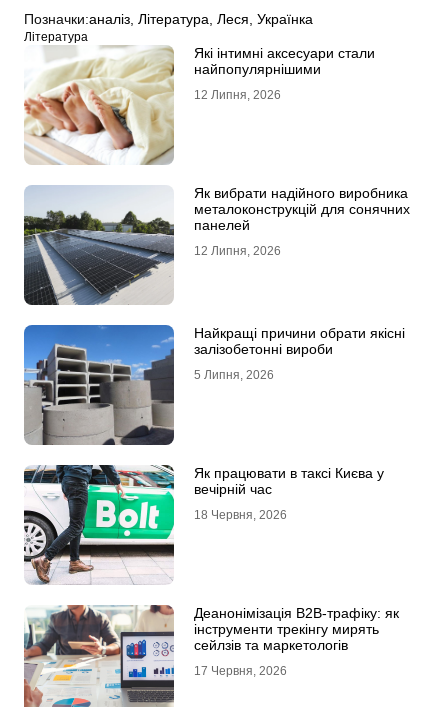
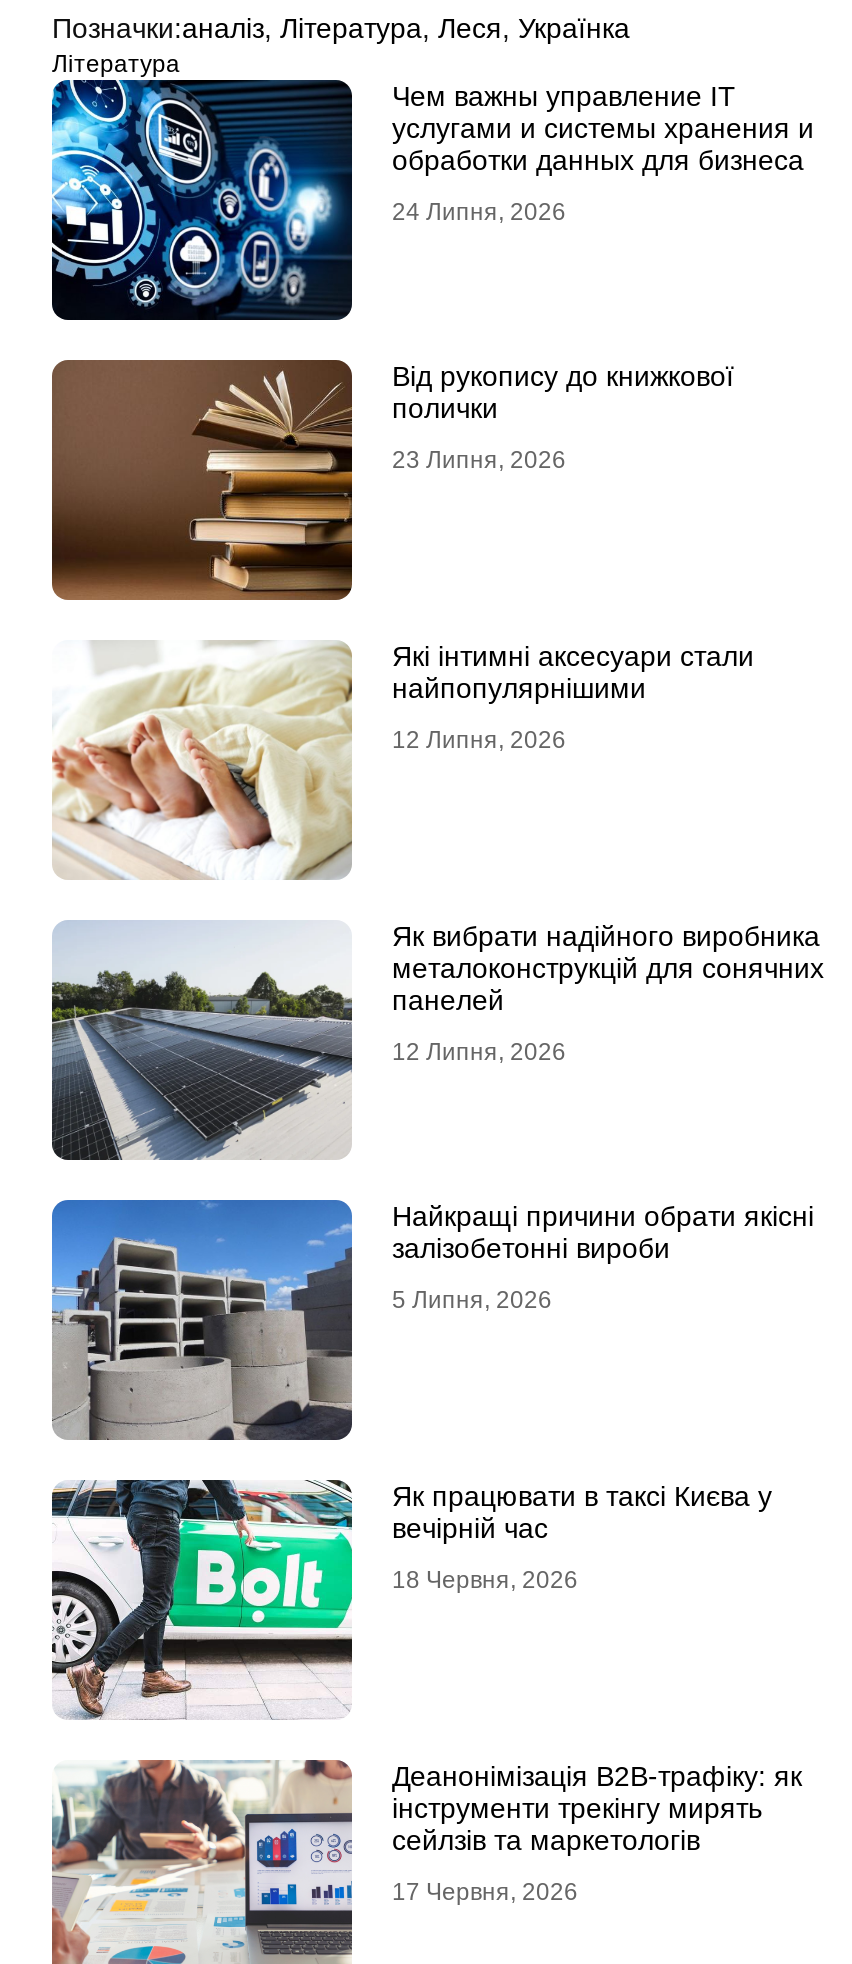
+ [image]
+ Чем важны управление IT
+ услугами и системы хранения и
+ обработки данных для бизнеса
+ 24 Липня, 2026

+ [image]
+ Від рукопису до книжкової
+ полички
+ 23 Липня, 2026
